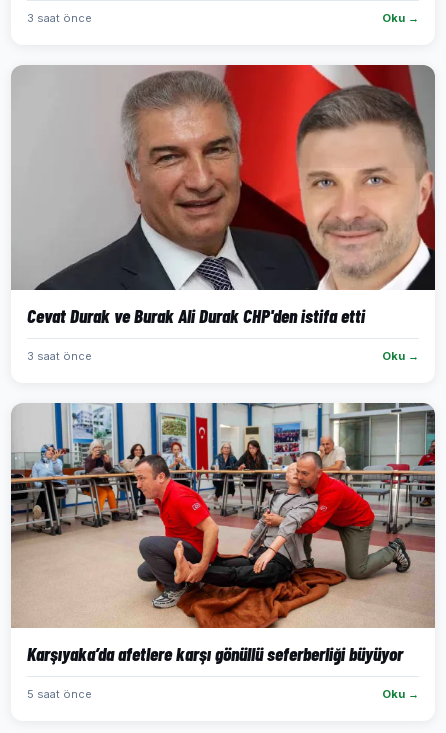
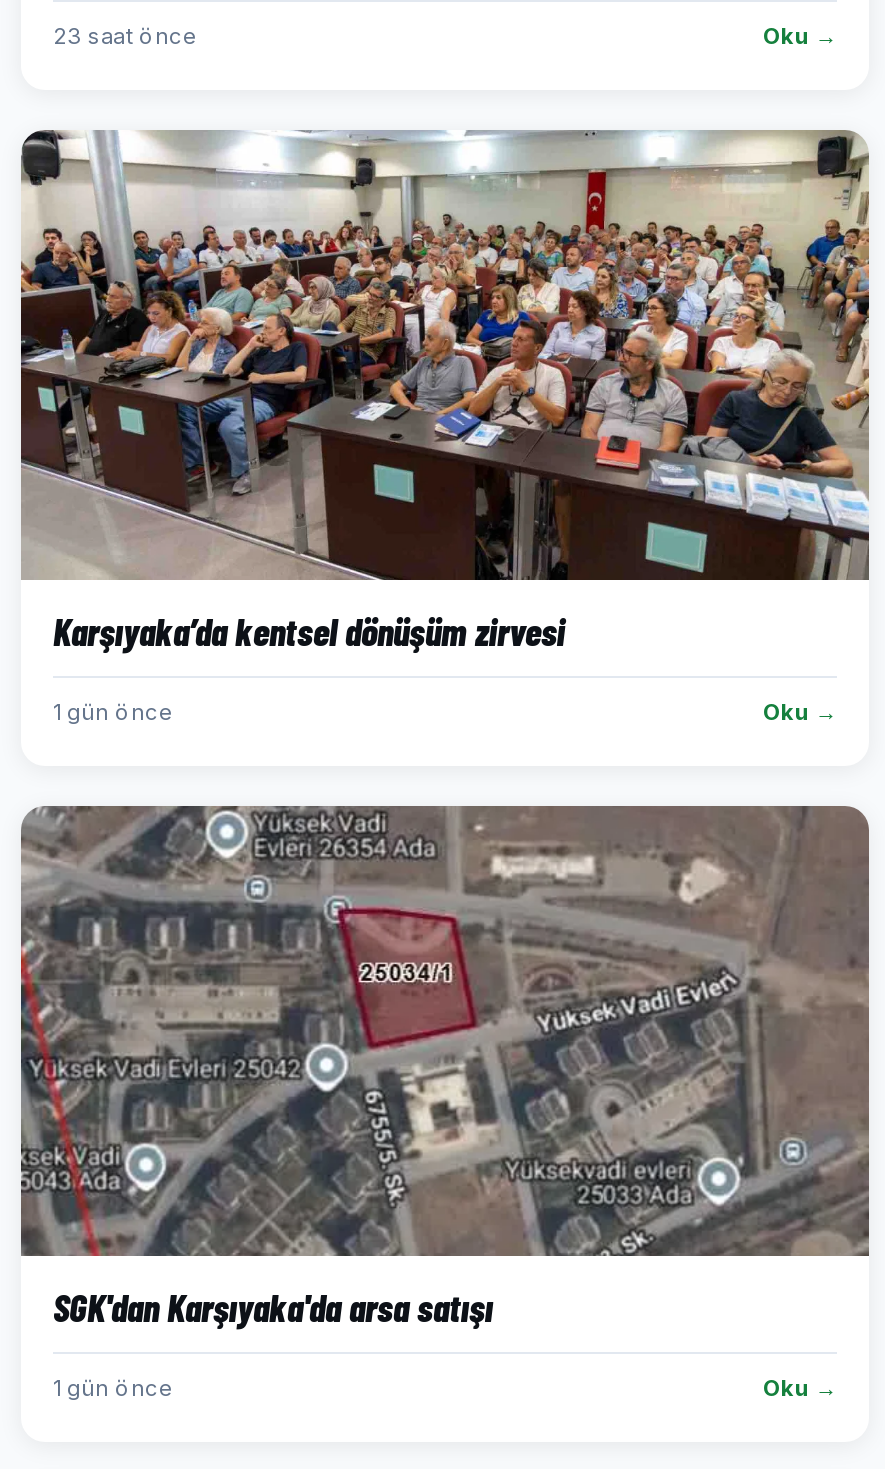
- 3 saat önce
+ 23 saat önce

- [image]
- Cevat Durak ve Burak Ali Durak CHP'den istifa etti
+ [image]
+ Karşıyaka’da kentsel dönüşüm zirvesi

- 3 saat önce
+ 1 gün önce

- [image]
- Karşıyaka’da afetlere karşı gönüllü seferberliği büyüyor
+ [image]
+ SGK'dan Karşıyaka'da arsa satışı

- 5 saat önce
+ 1 gün önce
